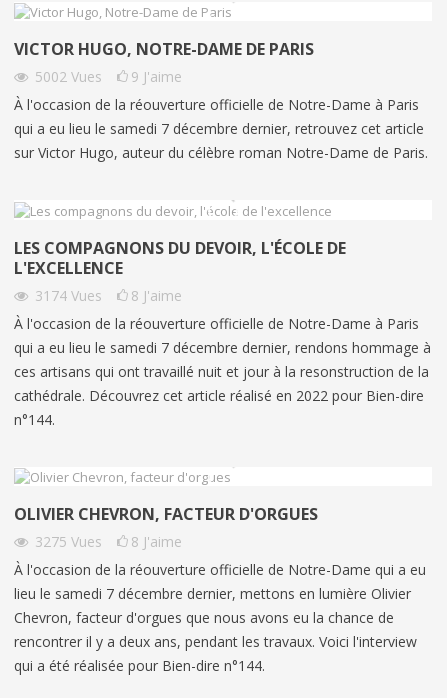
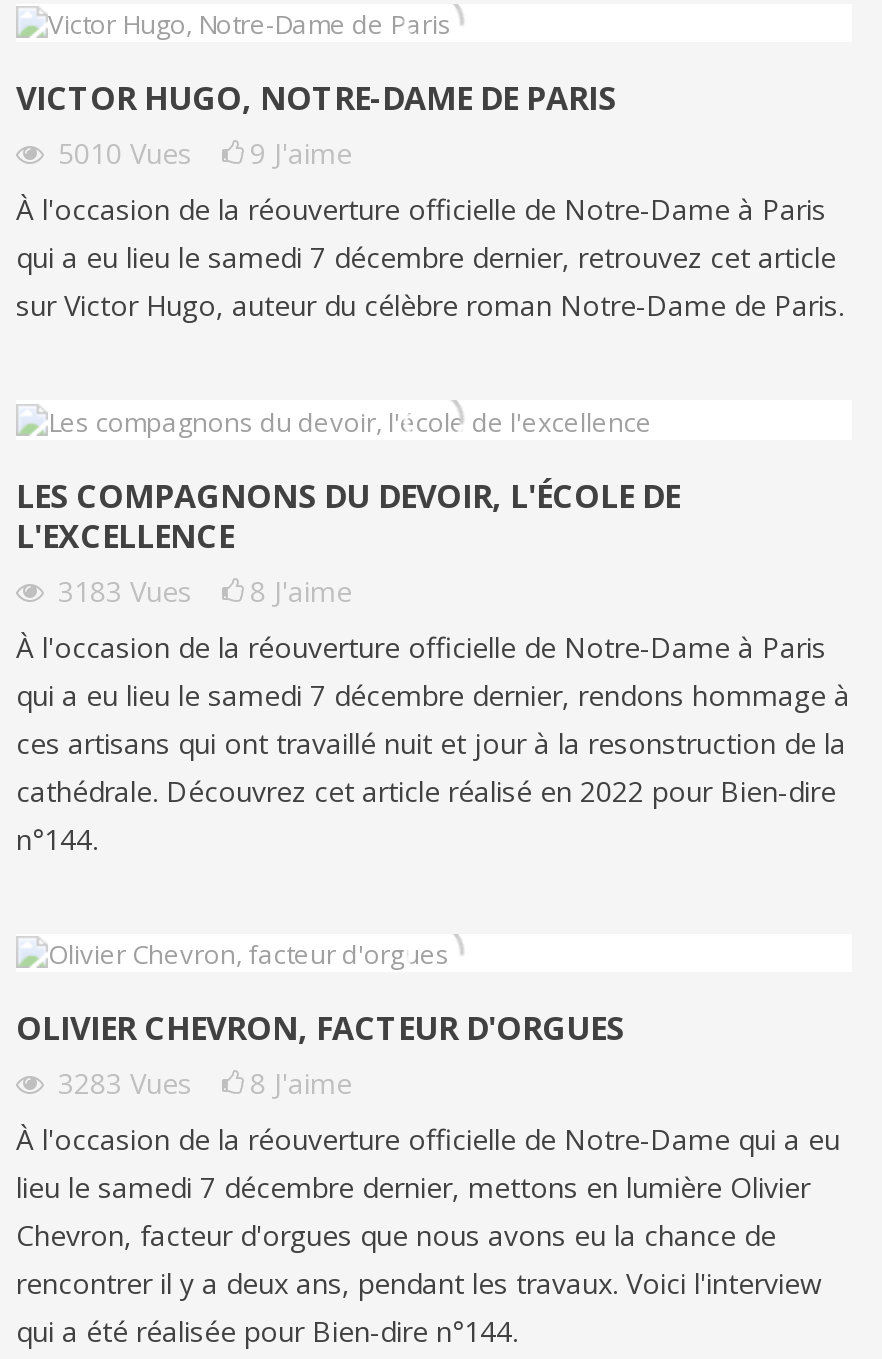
- 5002 Vues 9 J'aime
+ 5010 Vues 9 J'aime

- 3174 Vues 8 J'aime
+ 3183 Vues 8 J'aime

- 3275 Vues 8 J'aime
+ 3283 Vues 8 J'aime
